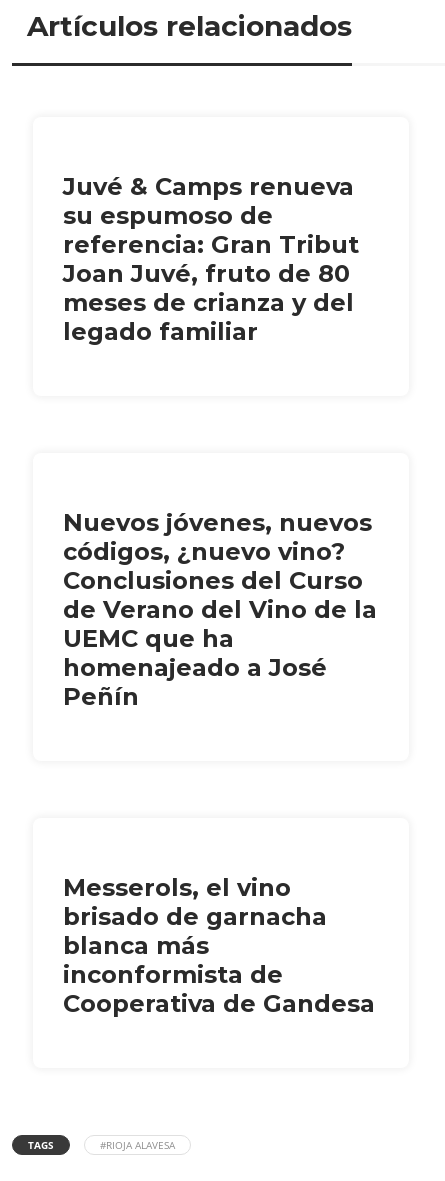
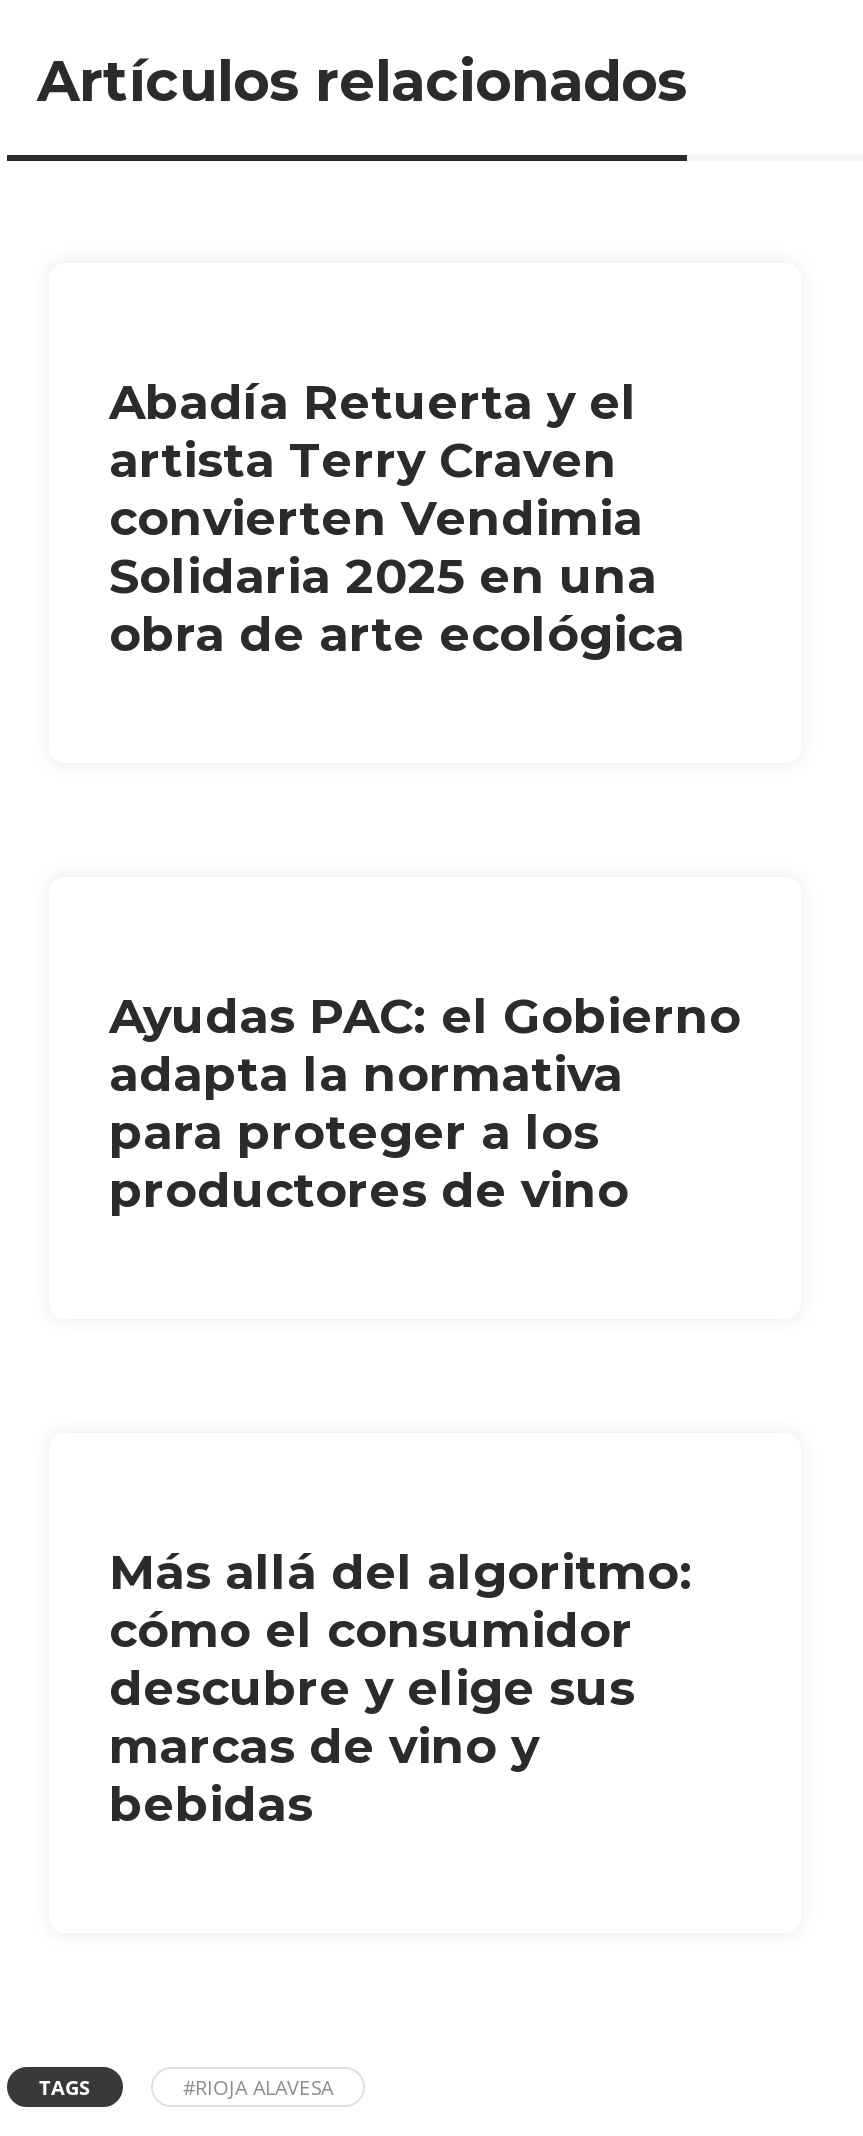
- Juvé & Camps renueva
- su espumoso de
- referencia: Gran Tribut
- Joan Juvé, fruto de 80
- meses de crianza y del
- legado familiar
+ Abadía Retuerta y el
+ artista Terry Craven
+ convierten Vendimia
+ Solidaria 2025 en una
+ obra de arte ecológica

- Nuevos jóvenes, nuevos
- códigos, ¿nuevo vino?
- Conclusiones del Curso
- de Verano del Vino de la
- UEMC que ha
- homenajeado a José
- Peñín
+ Ayudas PAC: el Gobierno
+ adapta la normativa
+ para proteger a los
+ productores de vino

- Messerols, el vino
- brisado de garnacha
- blanca más
- inconformista de
- Cooperativa de Gandesa
+ Más allá del algoritmo:
+ cómo el consumidor
+ descubre y elige sus
+ marcas de vino y
+ bebidas
